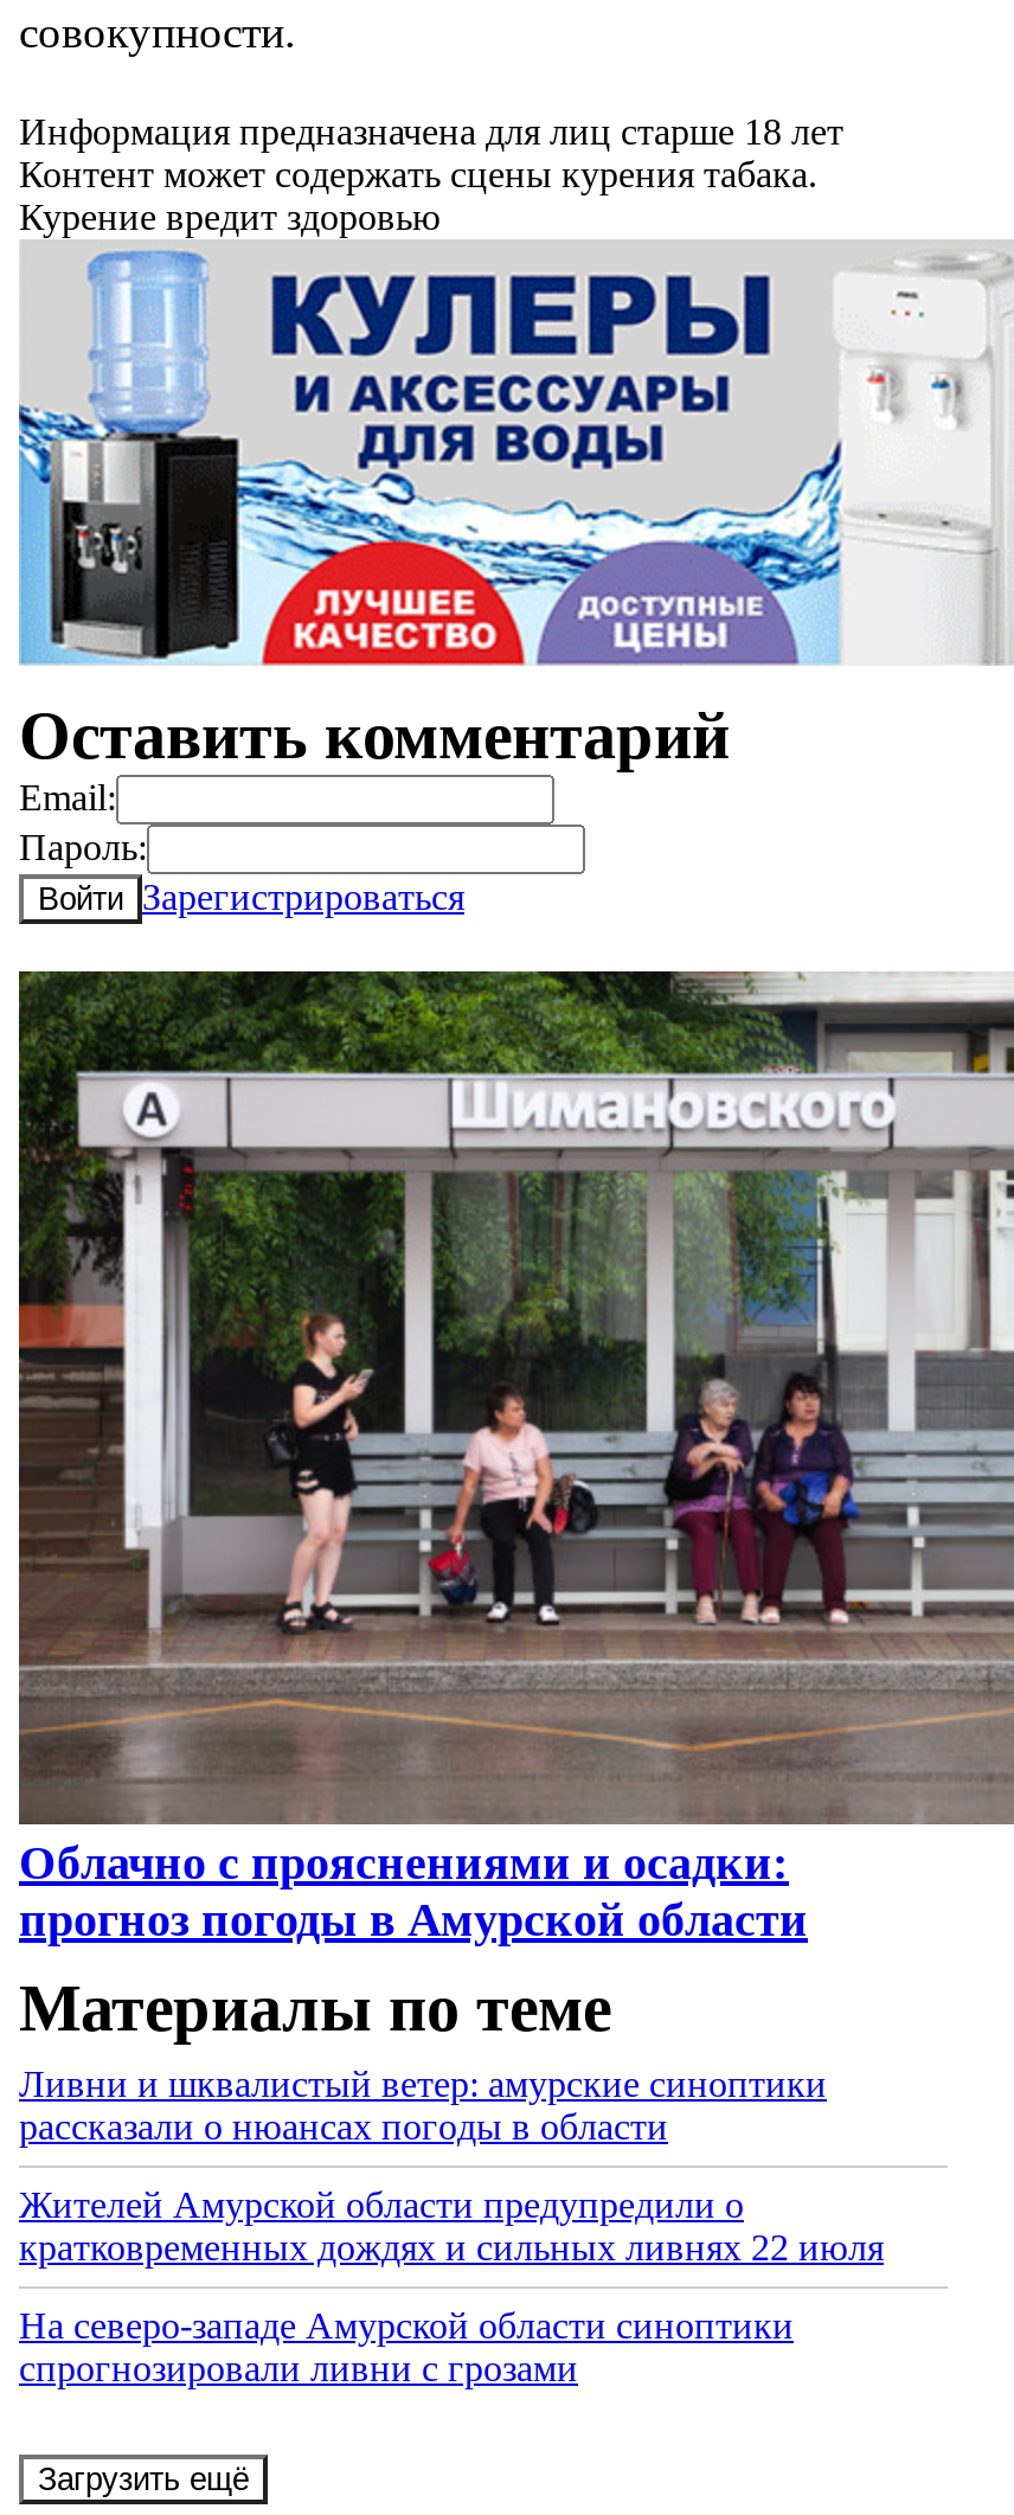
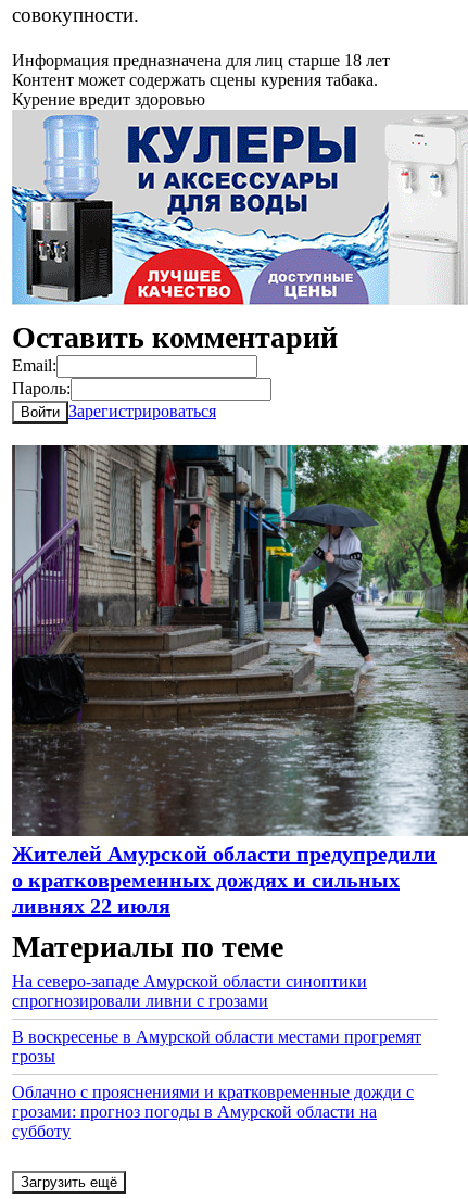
- [image]
- Облачно с прояснениями и осадки:
- прогноз погоды в Амурской области
+ [image]
+ Жителей Амурской области предупредили
+ о кратковременных дождях и сильных
+ ливнях 22 июля

- Ливни и шквалистый ветер: амурские синоптики
- рассказали о нюансах погоды в области
- Жителей Амурской области предупредили о
- кратковременных дождях и сильных ливнях 22 июля

moved up: На северо-западе Амурской области синоптики | спрогнозировали ливни с грозами

+ В воскресенье в Амурской области местами прогремят
+ грозы
+ Облачно с прояснениями и кратковременные дожди с
+ грозами: прогноз погоды в Амурской области на
+ субботу
